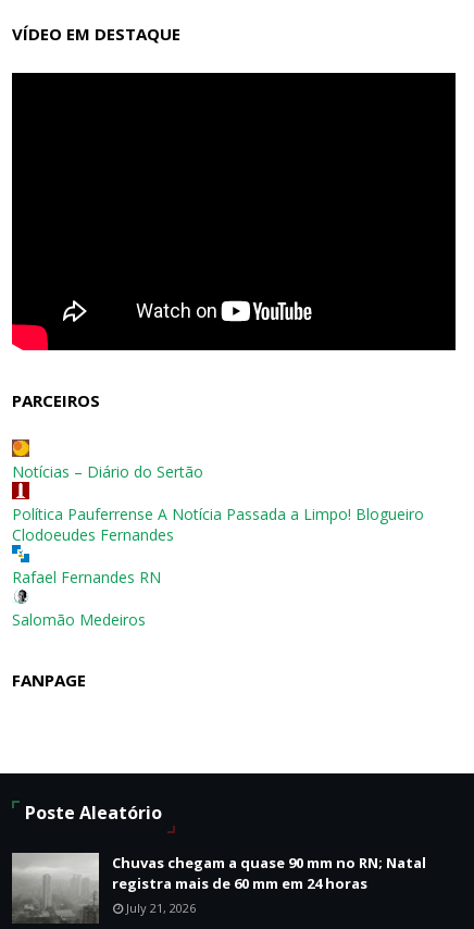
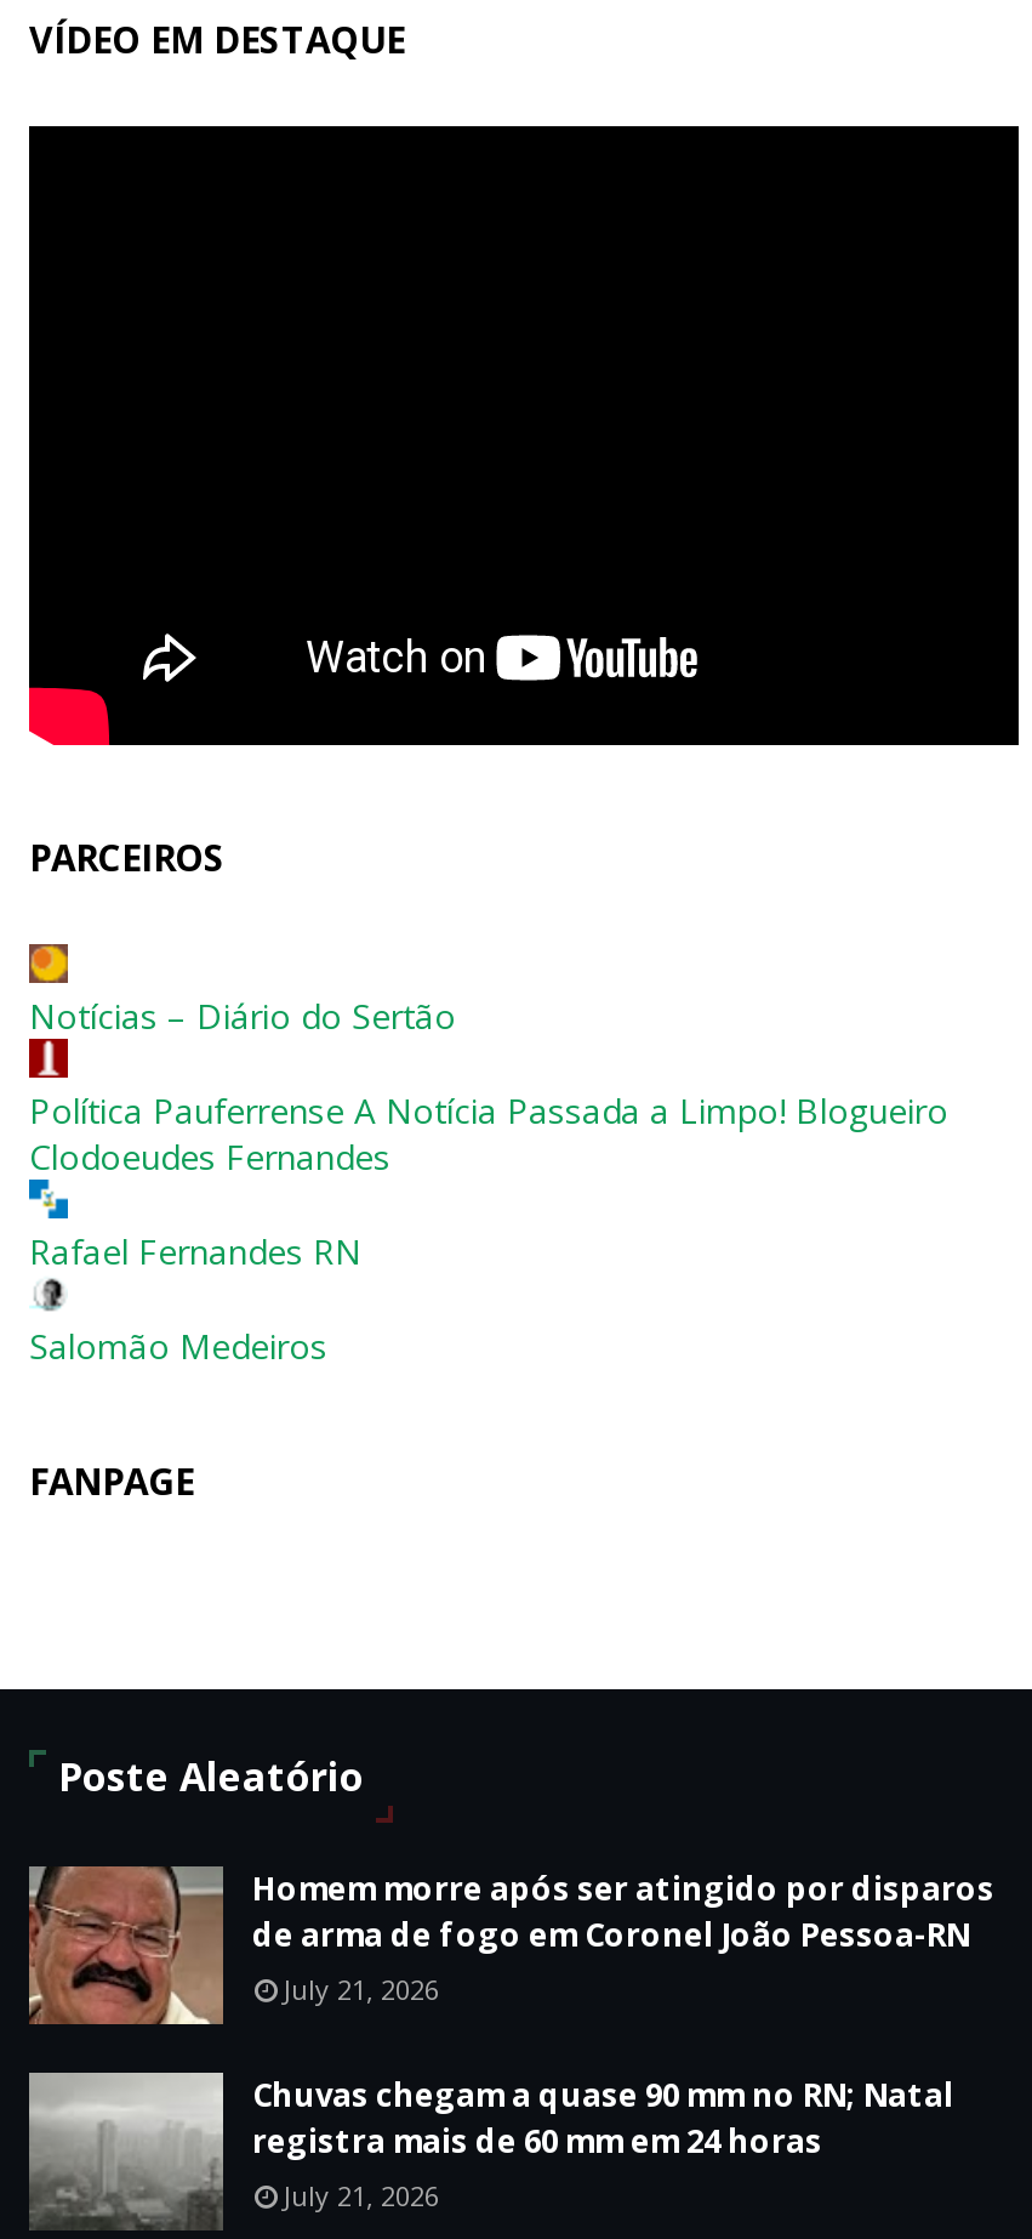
+ [image]
+ Homem morre após ser atingido por disparos
+ de arma de fogo em Coronel João Pessoa-RN
+ July 21, 2026
